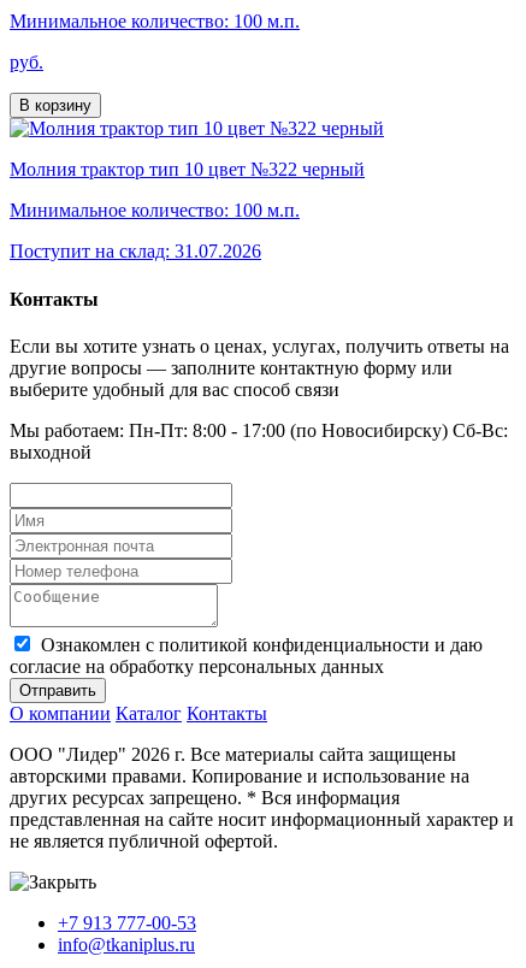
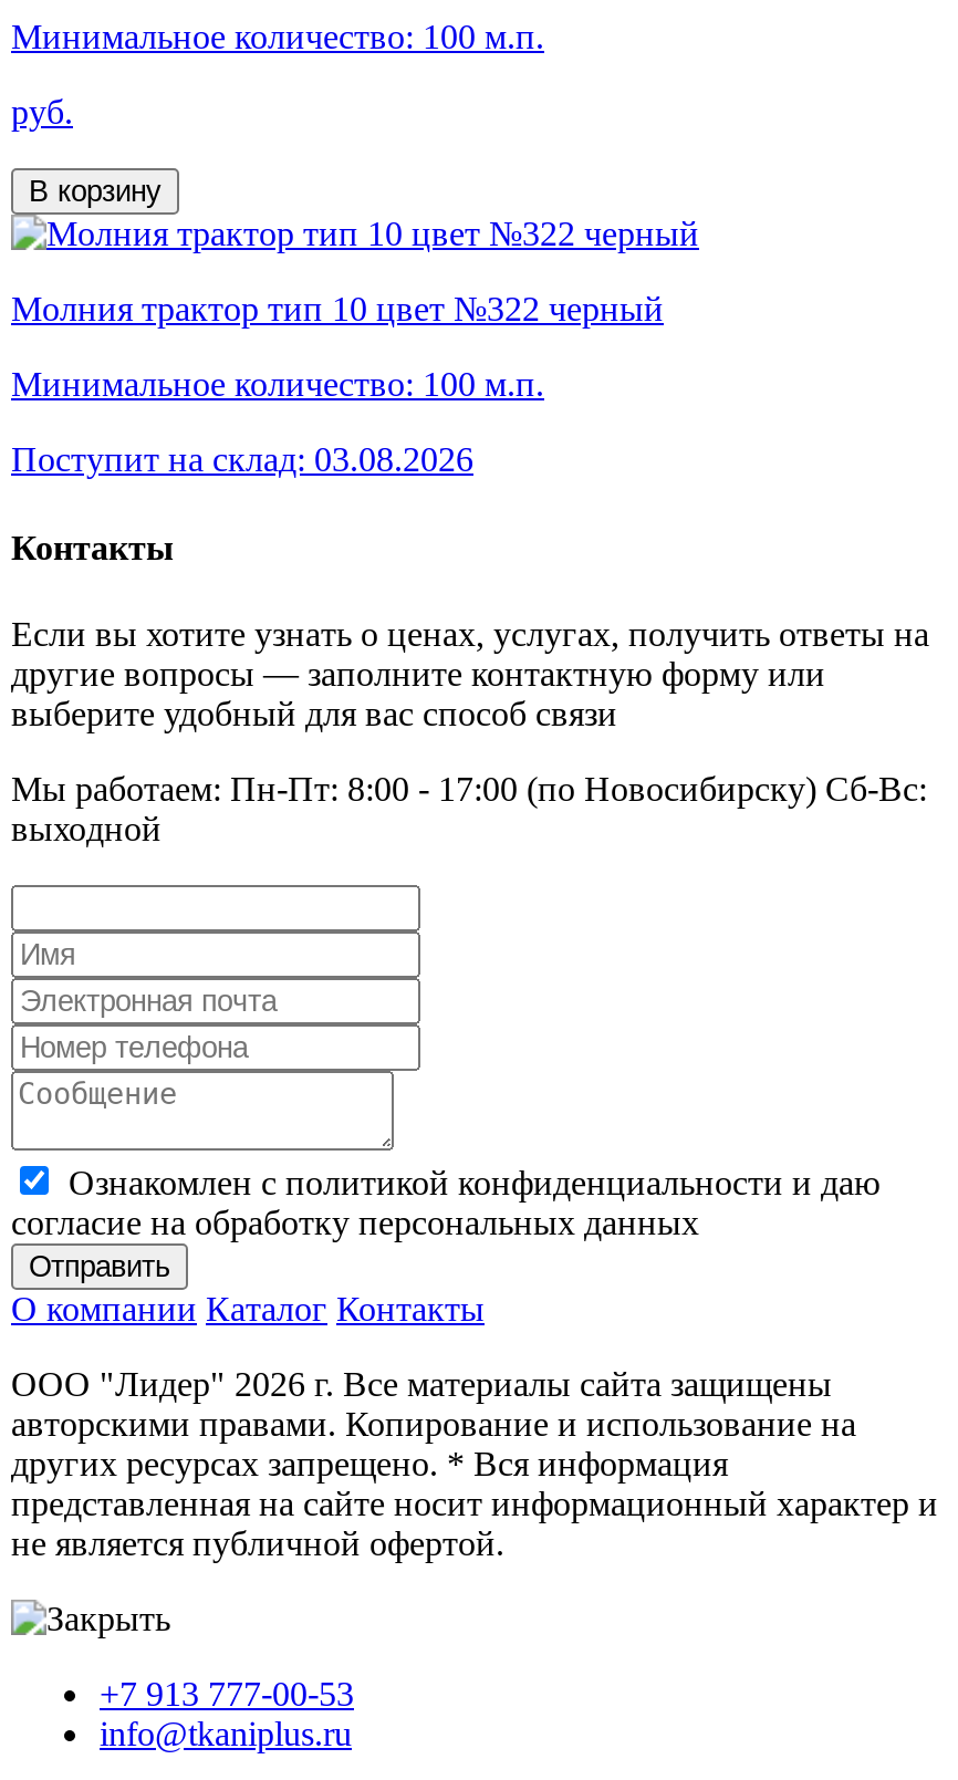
- Поступит на склад: 31.07.2026
+ Поступит на склад: 03.08.2026
